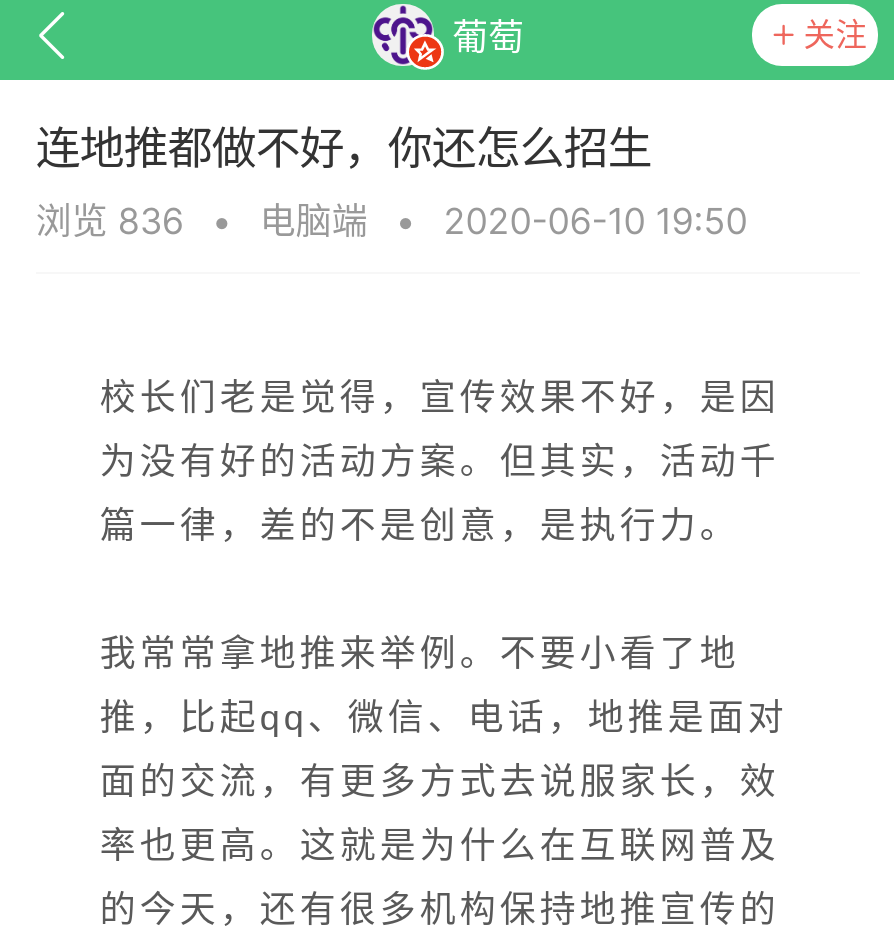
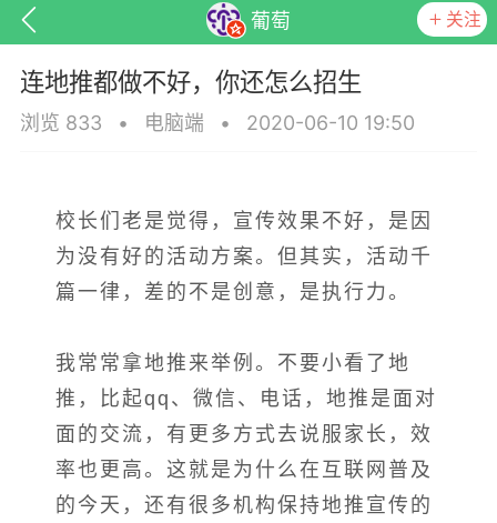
- 浏览 836
+ 浏览 833
